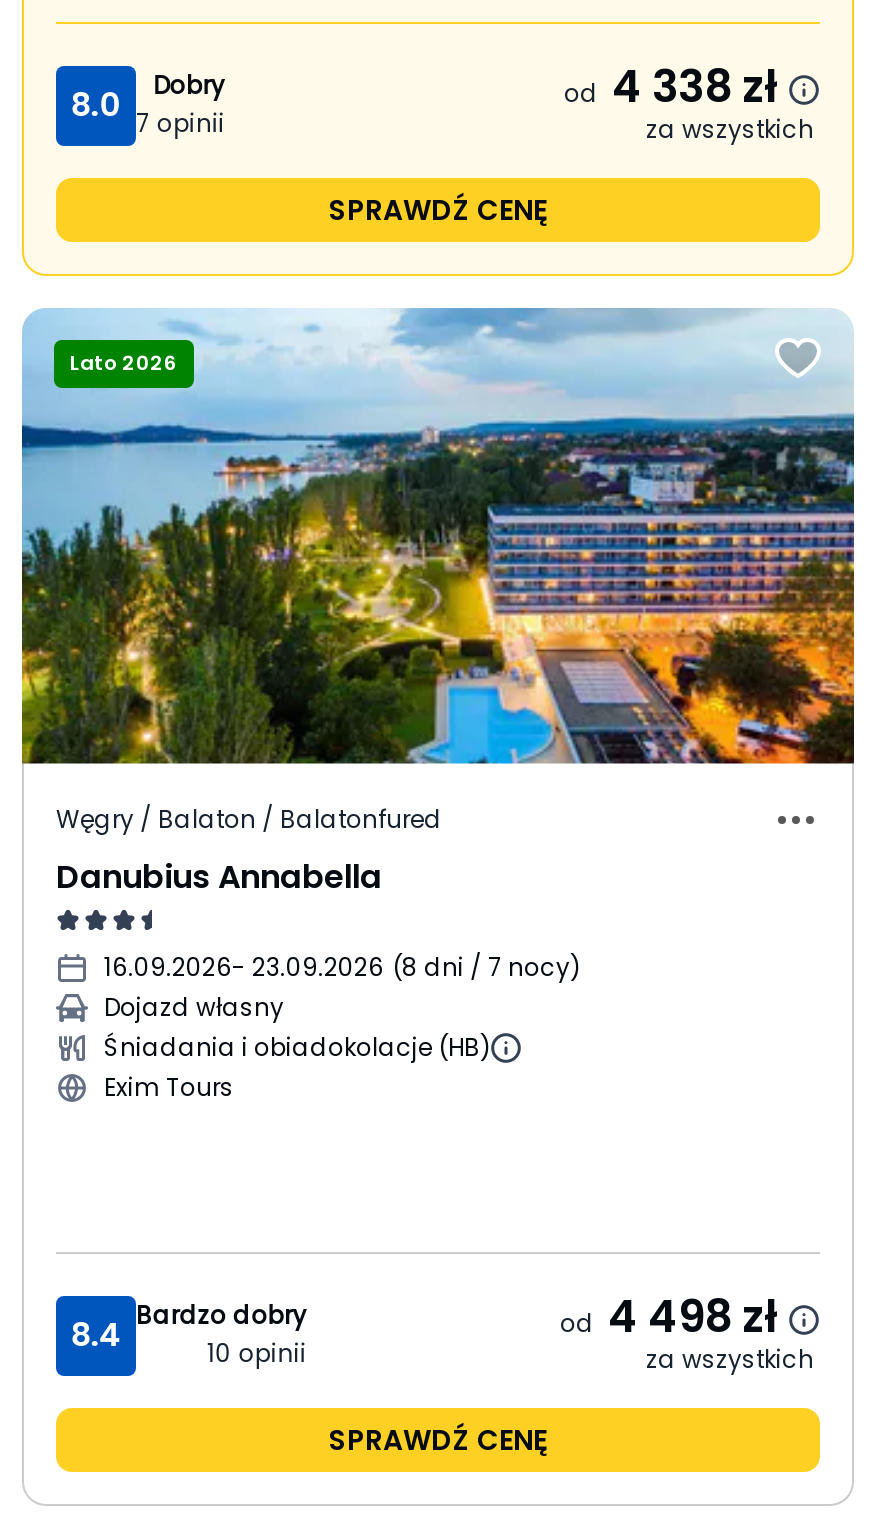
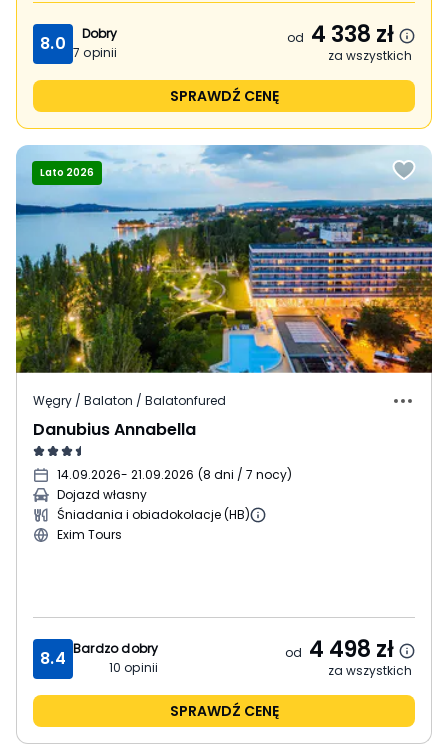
- 16.09.2026- 23.09.2026 (8 dni / 7 nocy)
+ 14.09.2026- 21.09.2026 (8 dni / 7 nocy)
